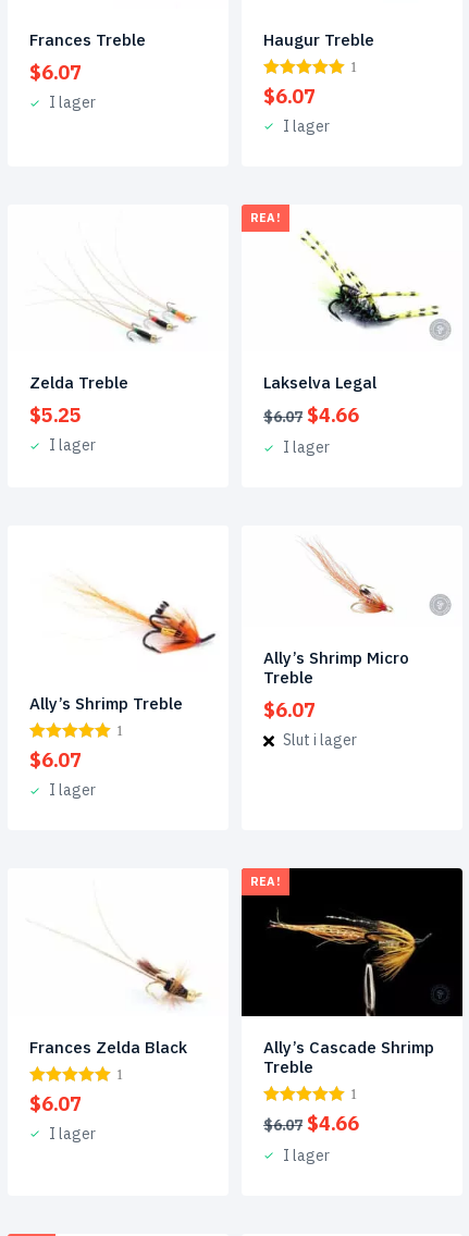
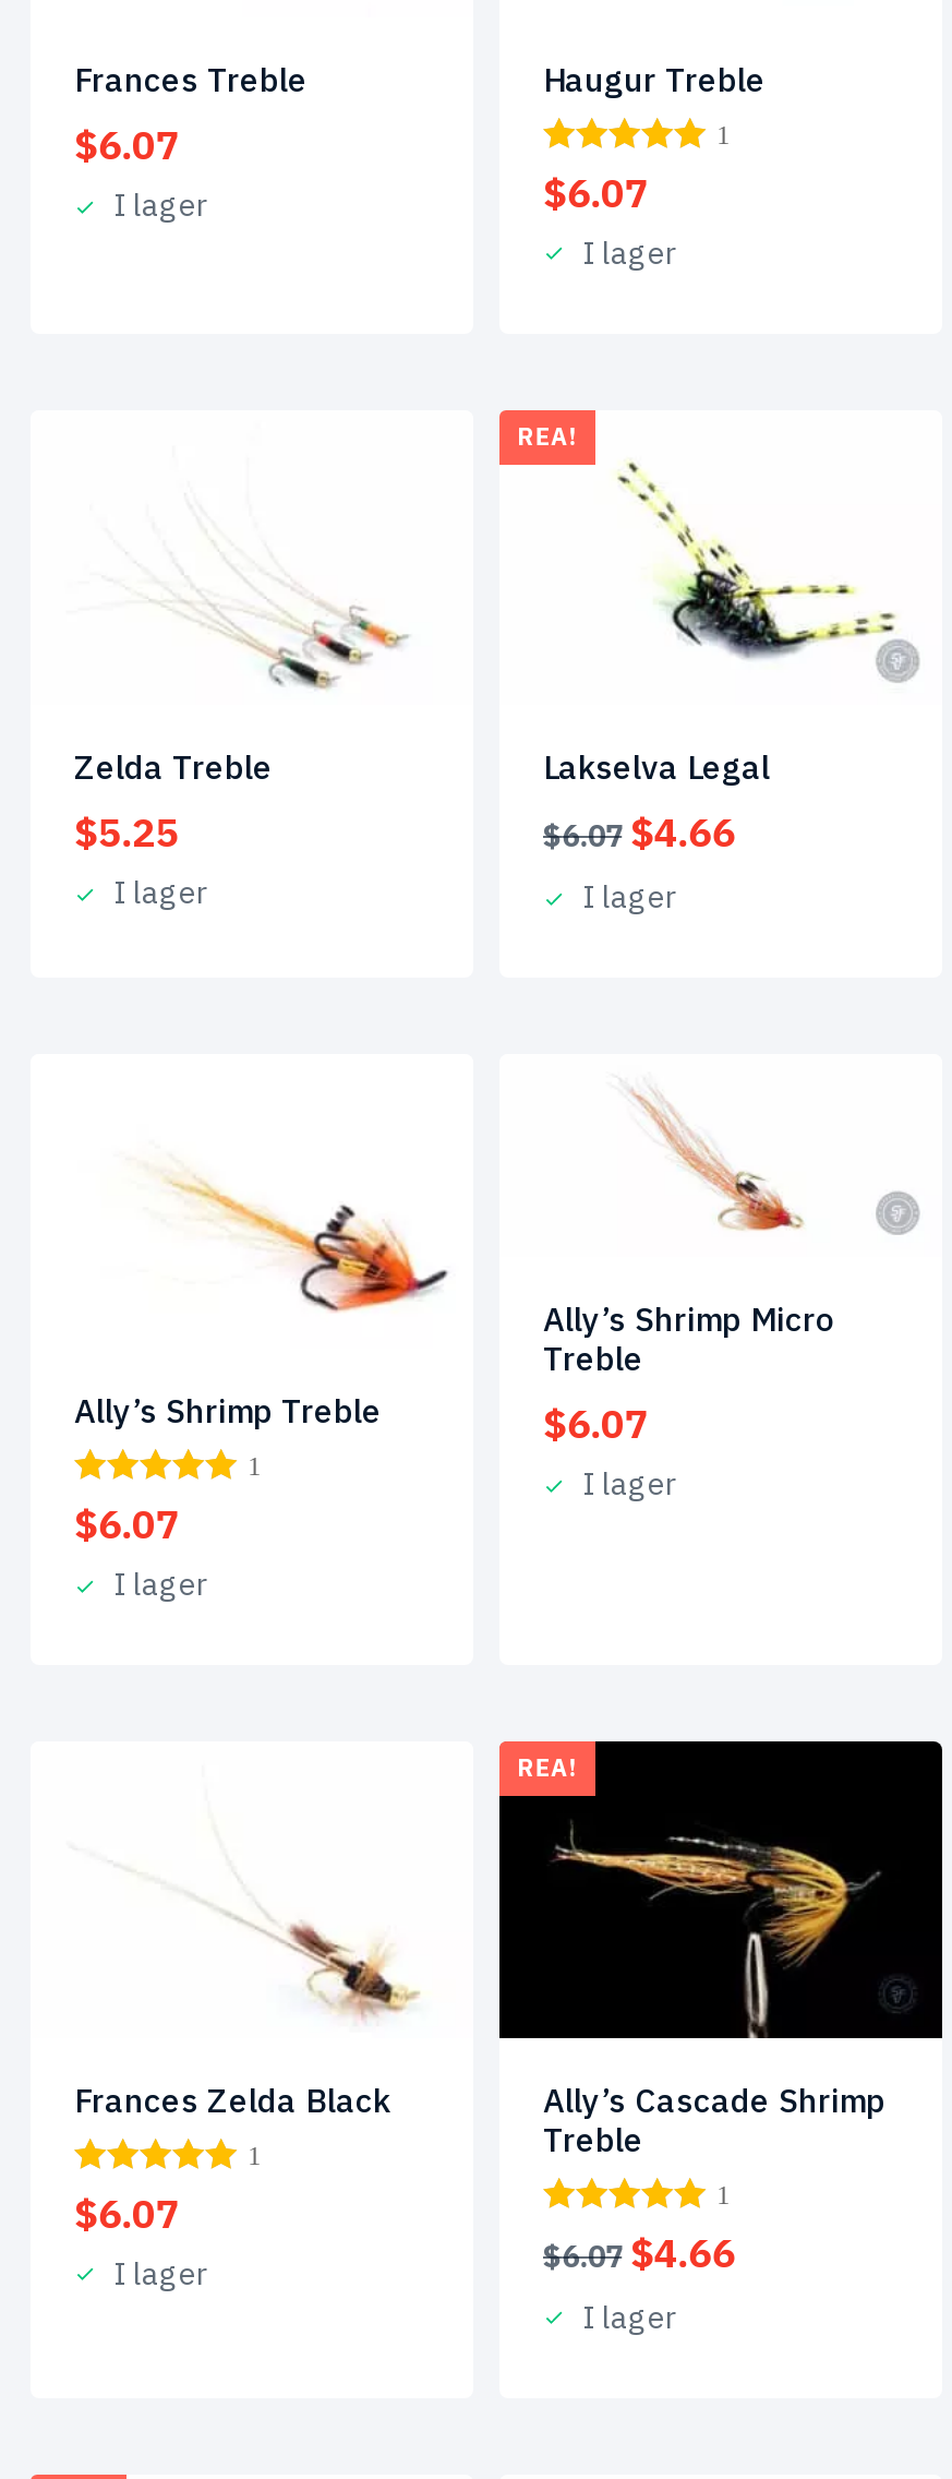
- Slut i lager
+ I lager
